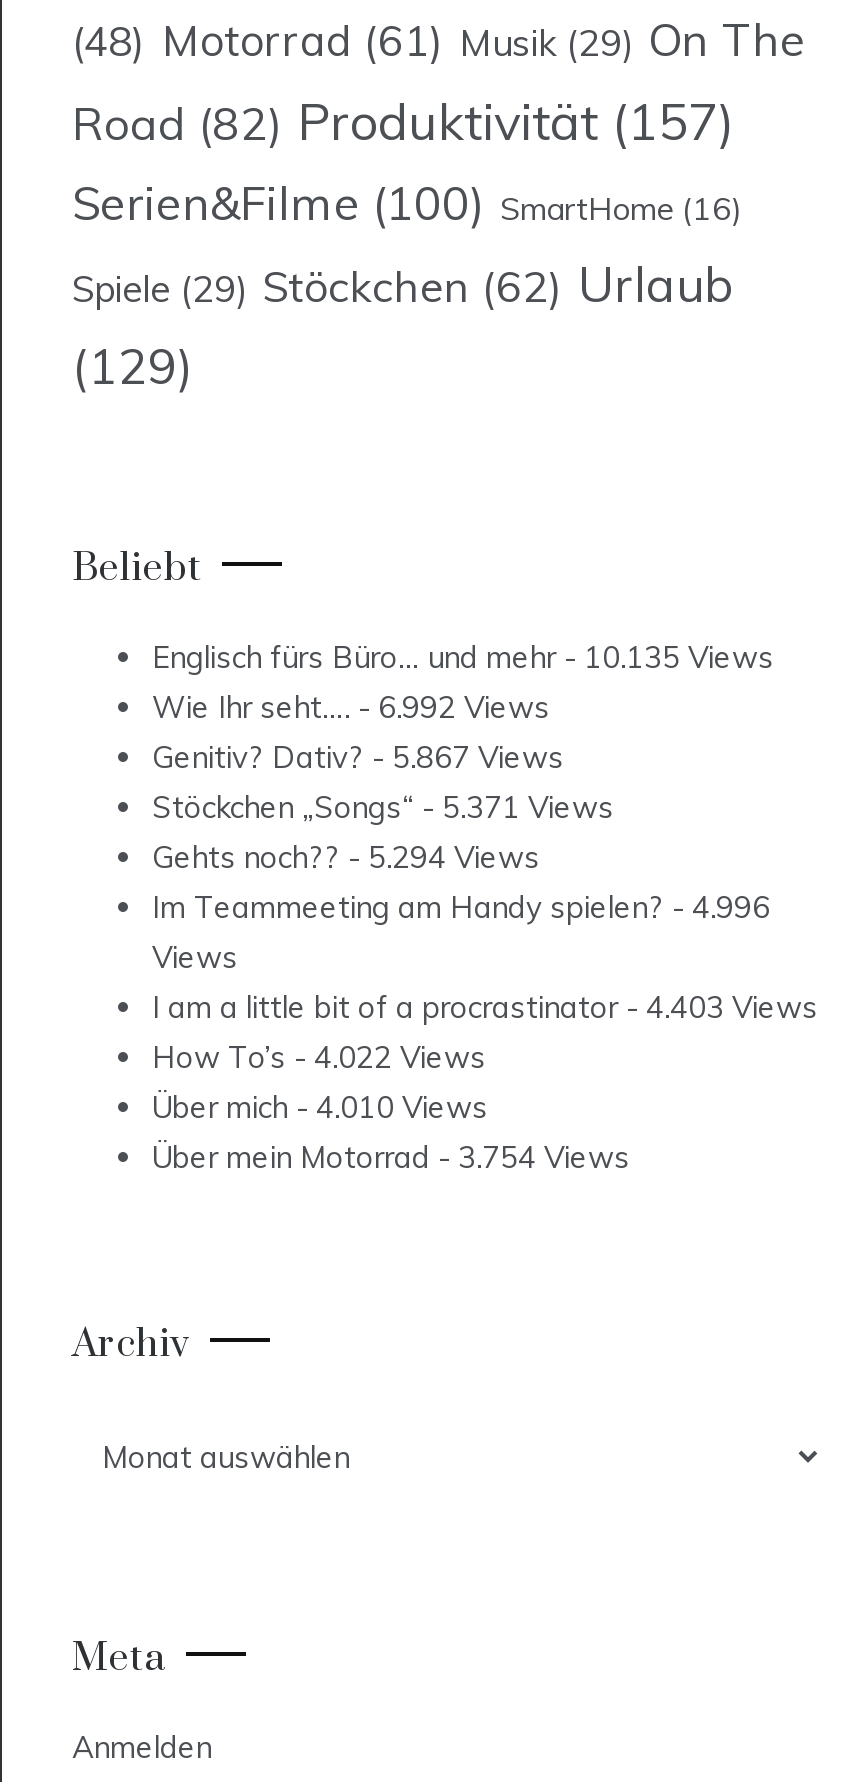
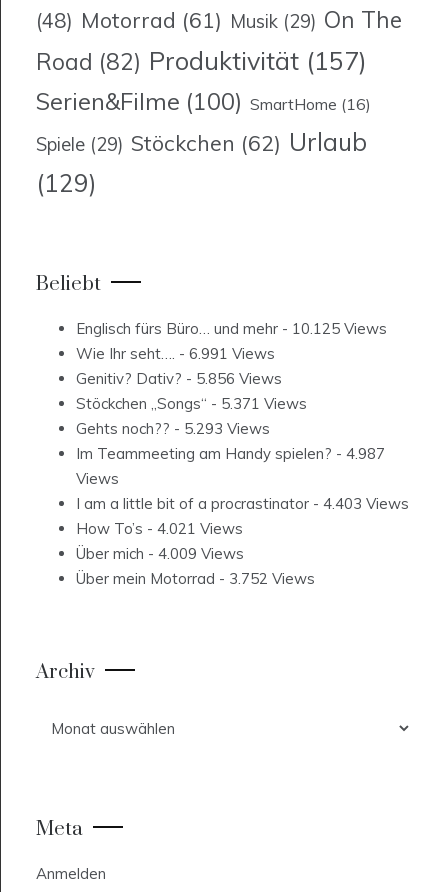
- Englisch fürs Büro… und mehr - 10.135 Views
+ Englisch fürs Büro… und mehr - 10.125 Views

- Wie Ihr seht…. - 6.992 Views
+ Wie Ihr seht…. - 6.991 Views

- Genitiv? Dativ? - 5.867 Views
+ Genitiv? Dativ? - 5.856 Views

- Gehts noch?? - 5.294 Views
+ Gehts noch?? - 5.293 Views

- Im Teammeeting am Handy spielen? - 4.996
+ Im Teammeeting am Handy spielen? - 4.987

- How To’s - 4.022 Views
+ How To’s - 4.021 Views

- Über mich - 4.010 Views
+ Über mich - 4.009 Views

- Über mein Motorrad - 3.754 Views
+ Über mein Motorrad - 3.752 Views
